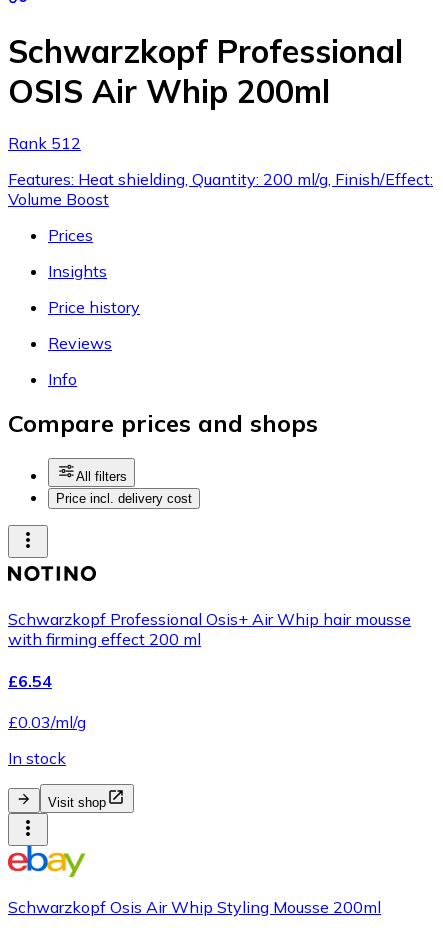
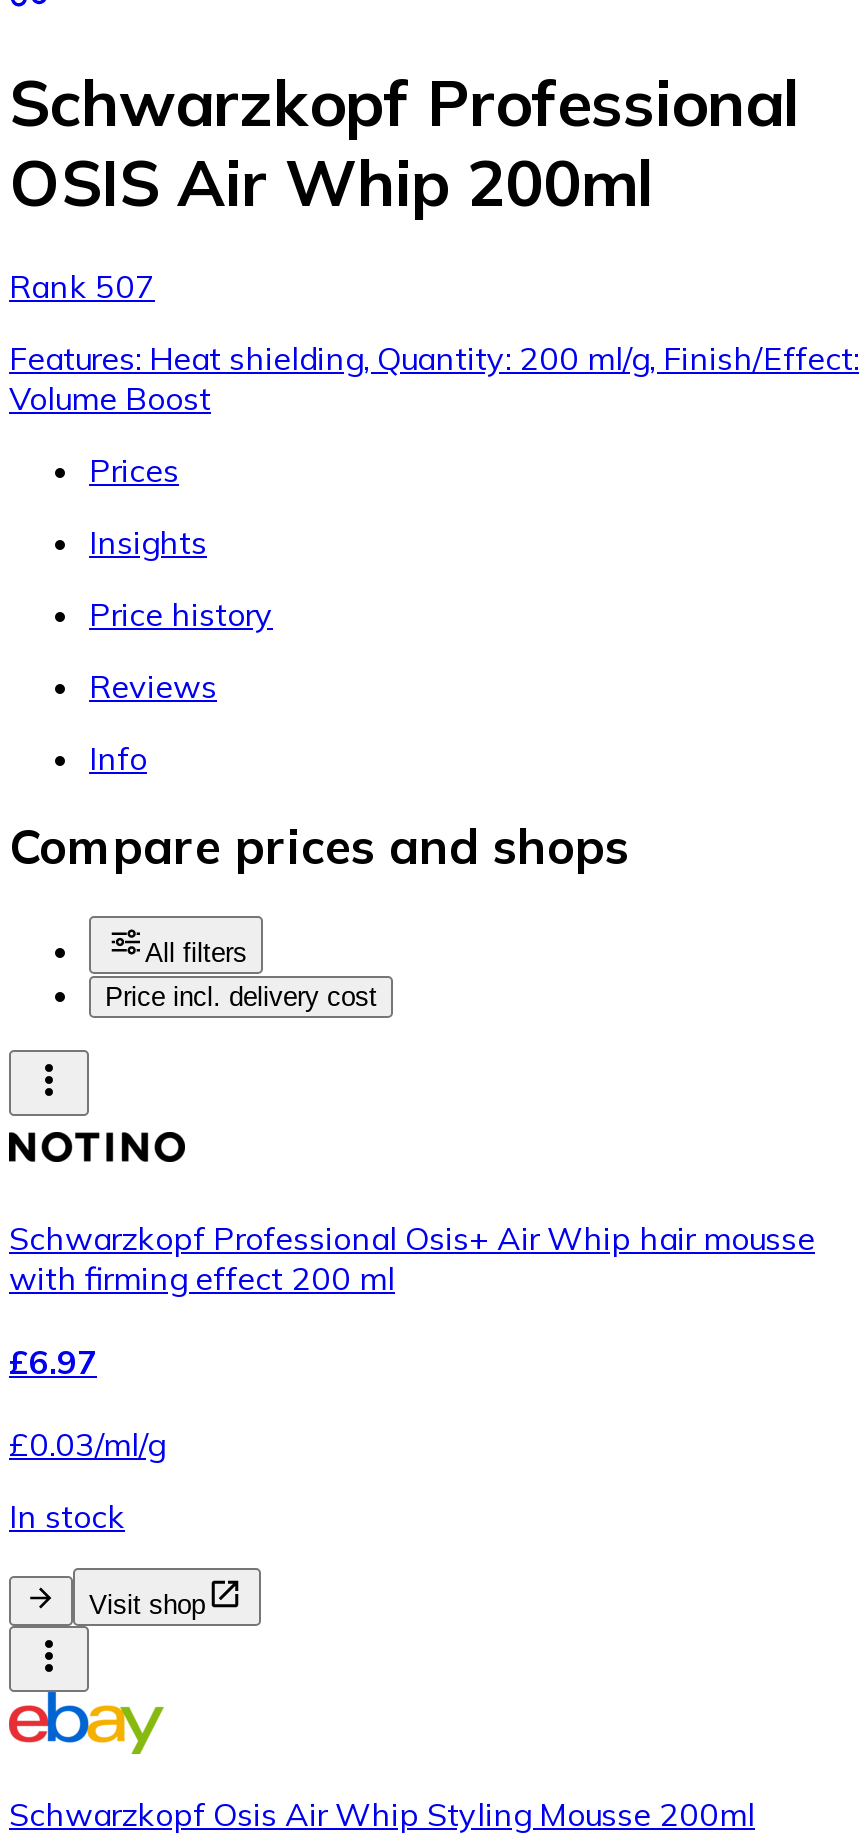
- Rank 512
+ Rank 507

- £6.54
+ £6.97
